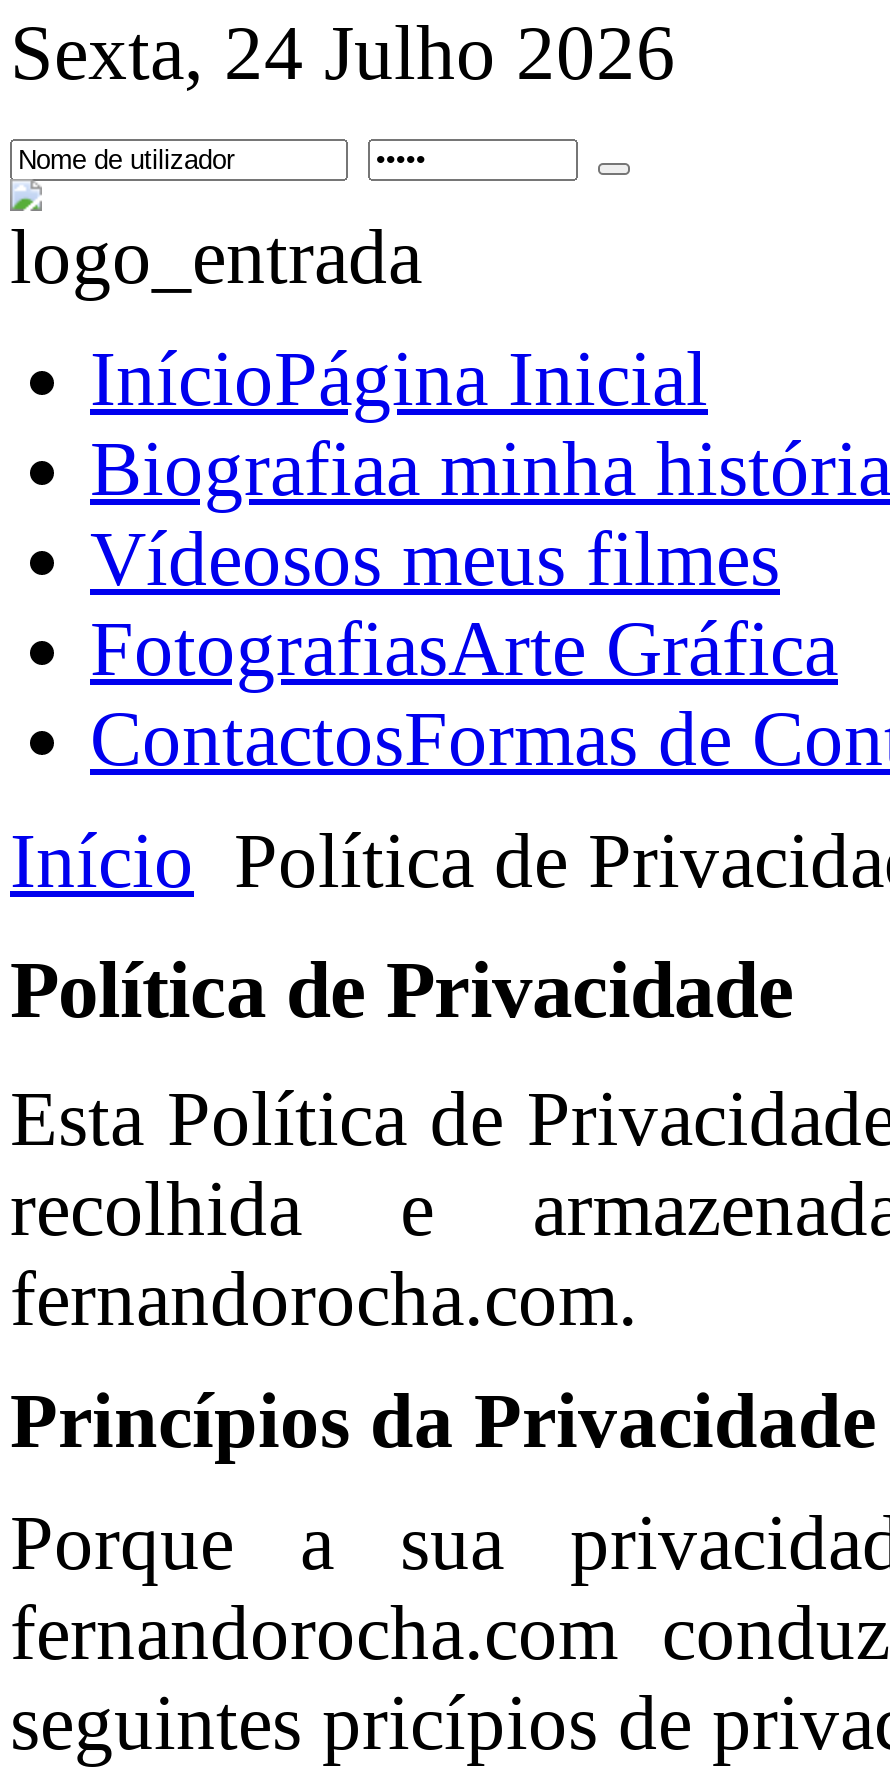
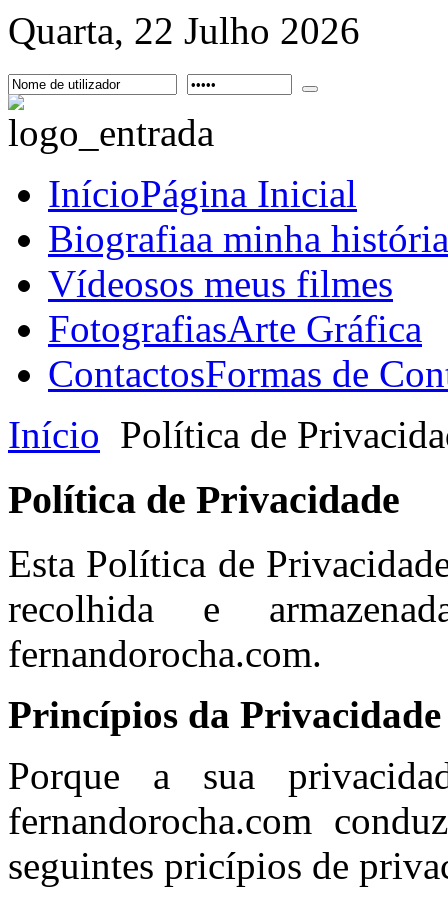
- Sexta, 24 Julho 2026
+ Quarta, 22 Julho 2026
